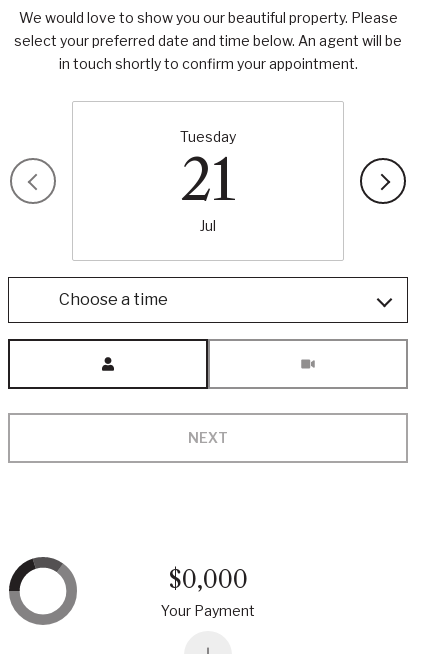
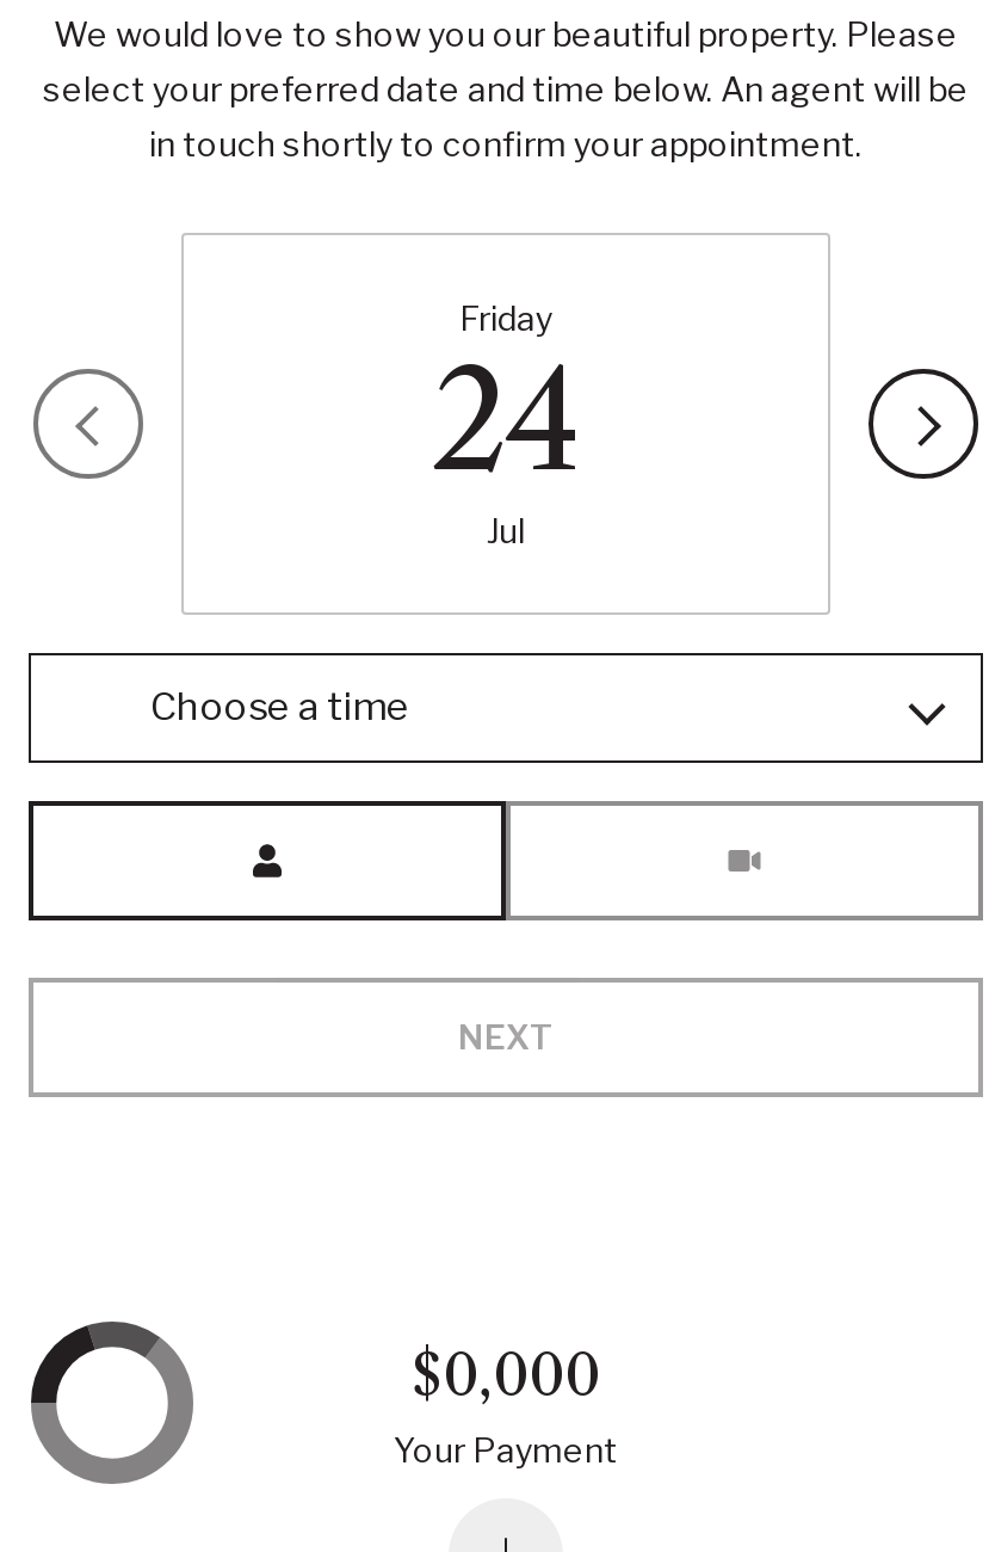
- Tuesday
- 21
+ Friday
+ 24
